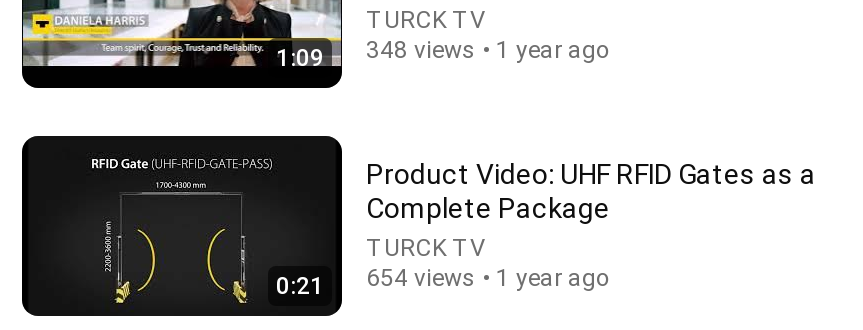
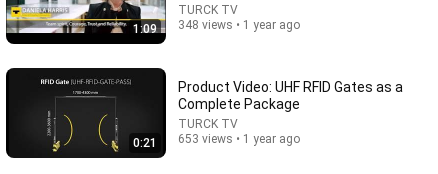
- 654 views • 1 year ago
+ 653 views • 1 year ago
